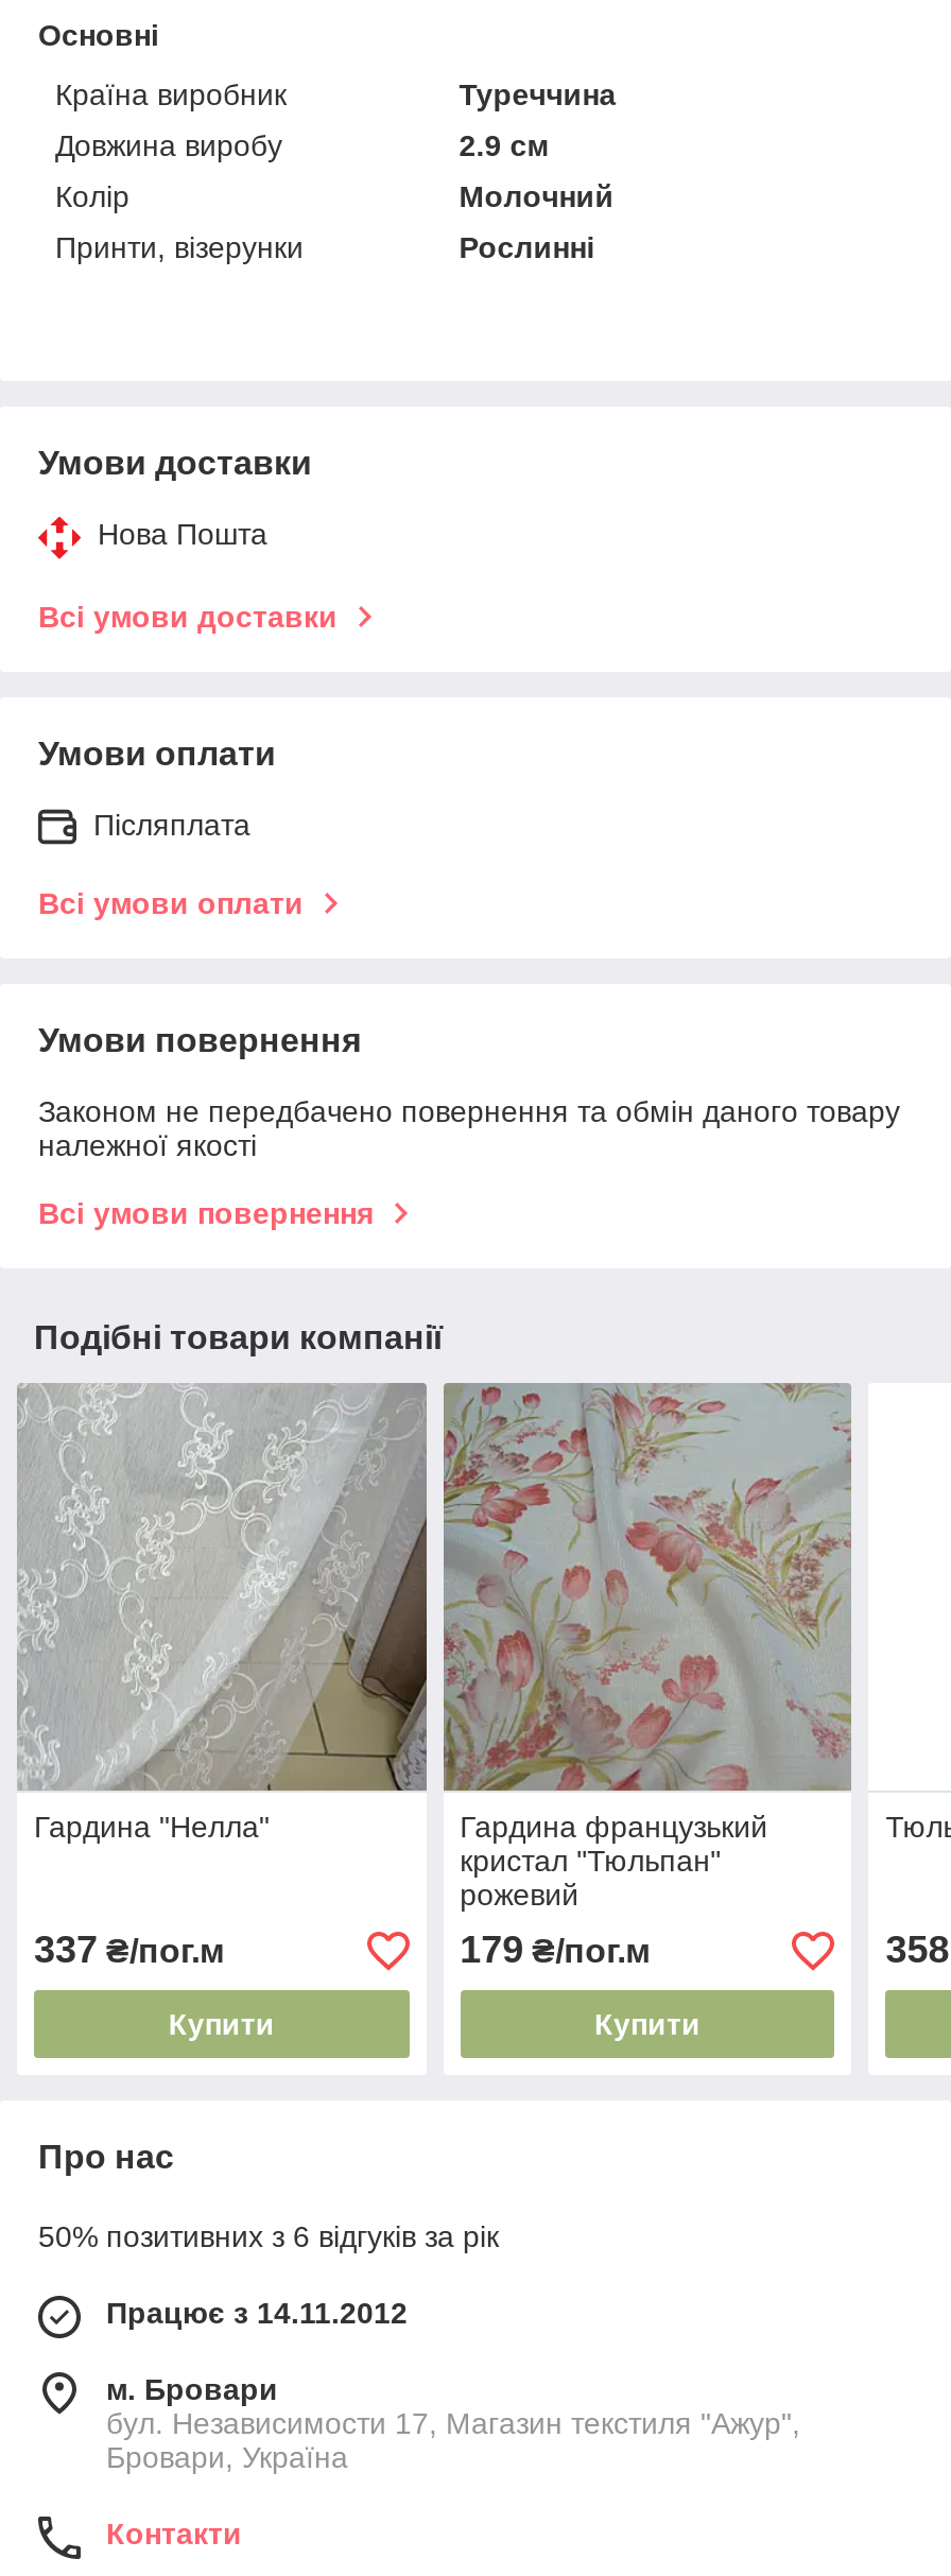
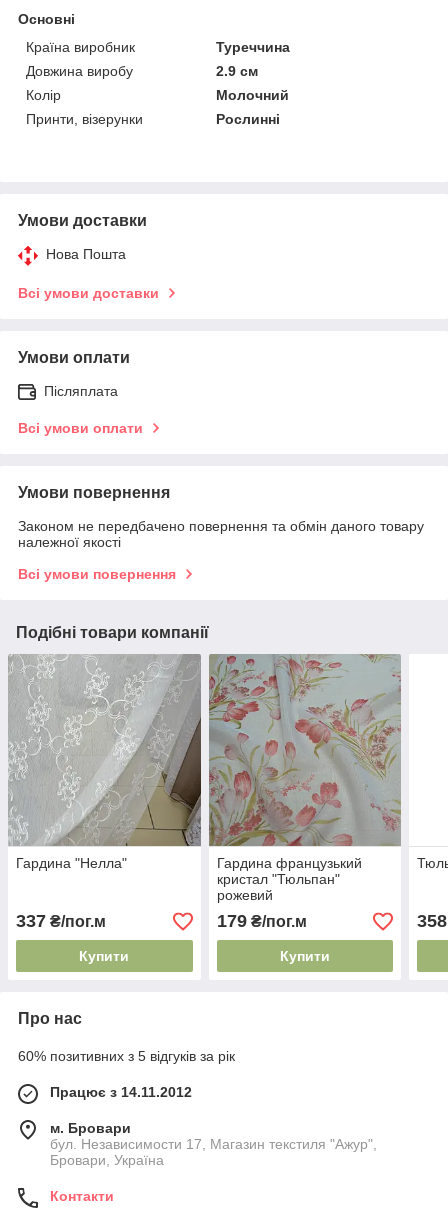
- 50% позитивних з 6 відгуків за рік
+ 60% позитивних з 5 відгуків за рік
